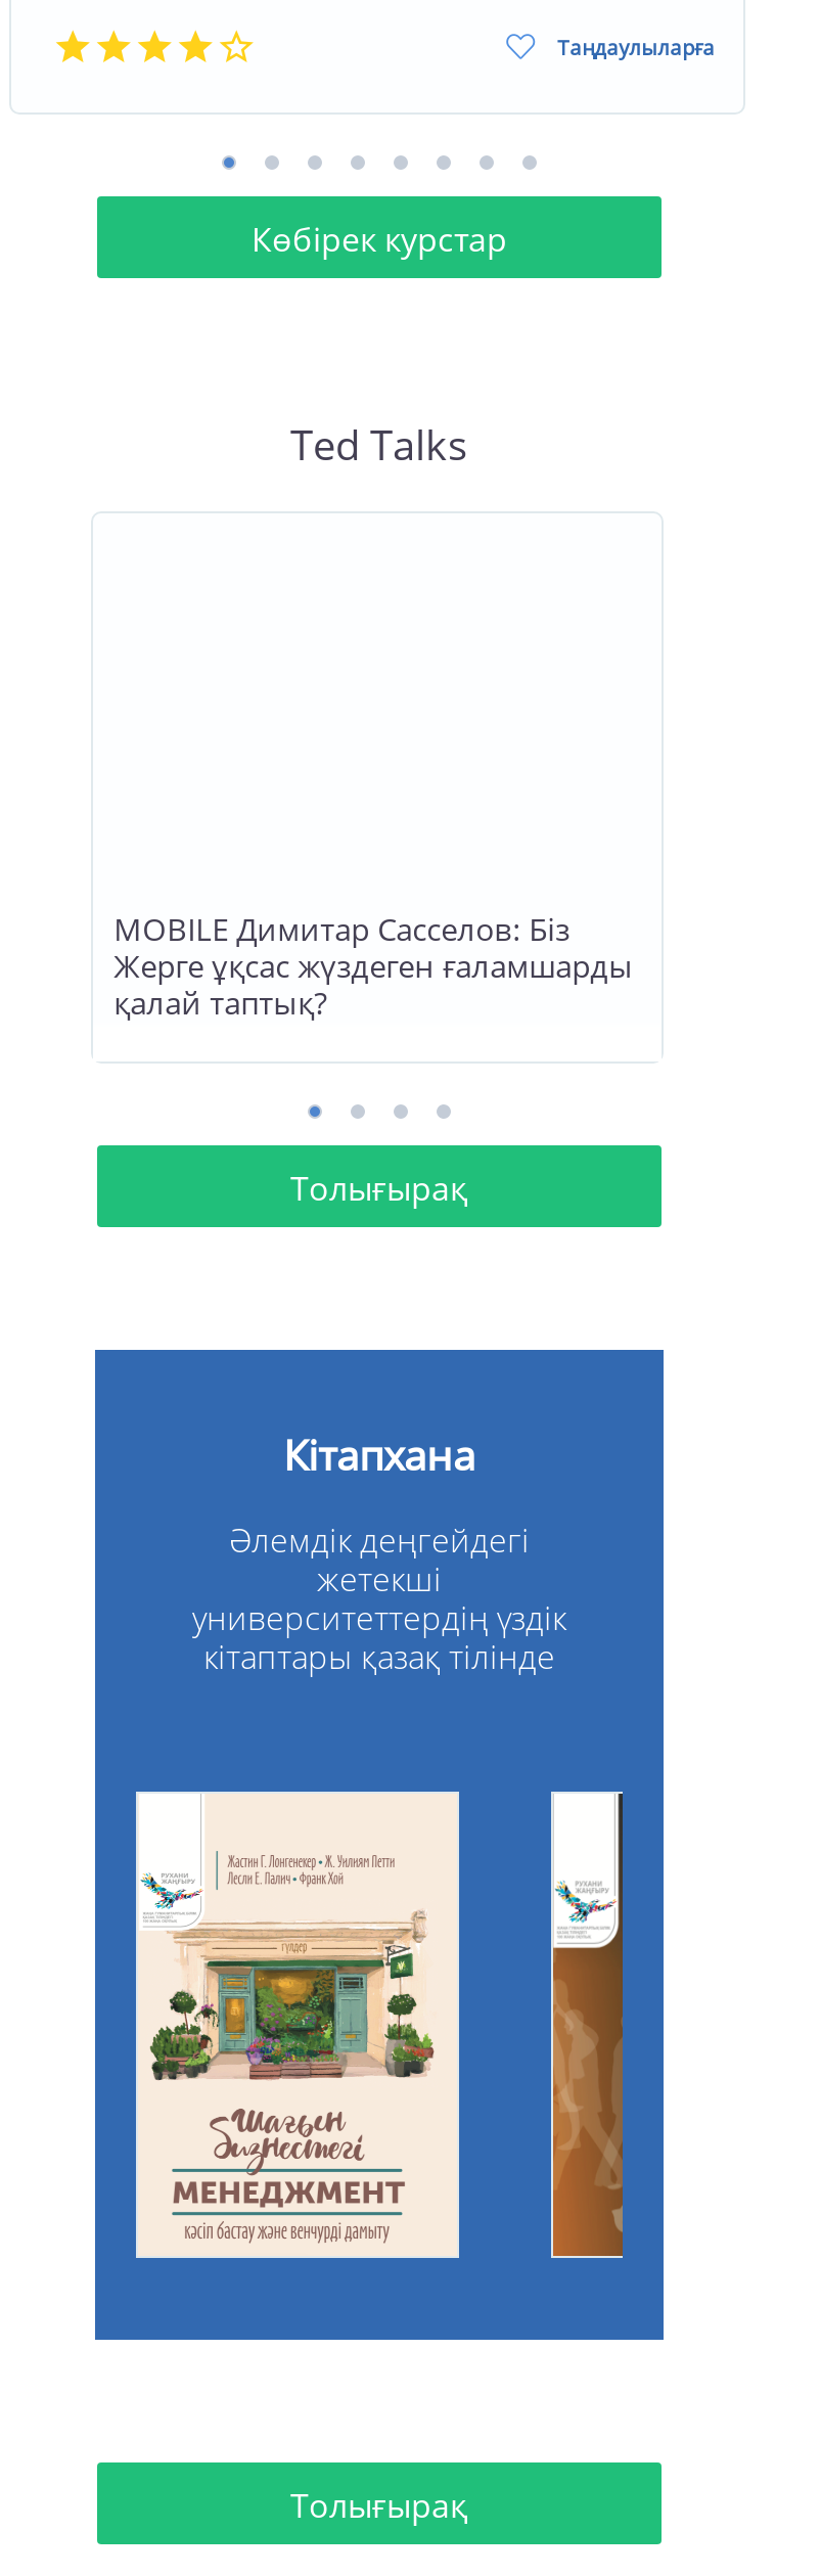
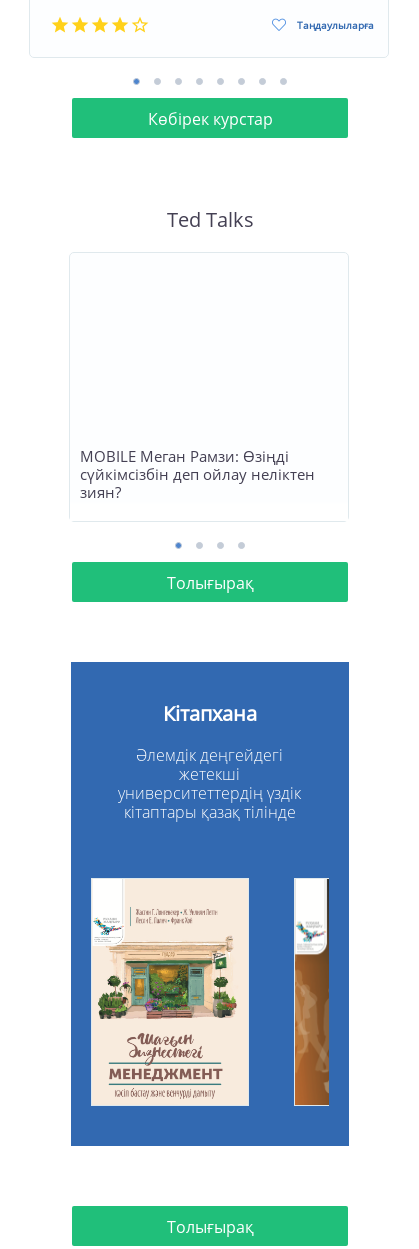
- MOBILE Димитар Сасселов: Біз
- Жерге ұқсас жүздеген ғаламшарды
- қалай таптық?
+ MOBILE Меган Рамзи: Өзіңді
+ сүйкімсізбін деп ойлау неліктен
+ зиян?
